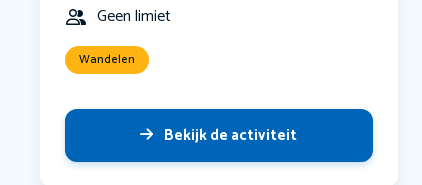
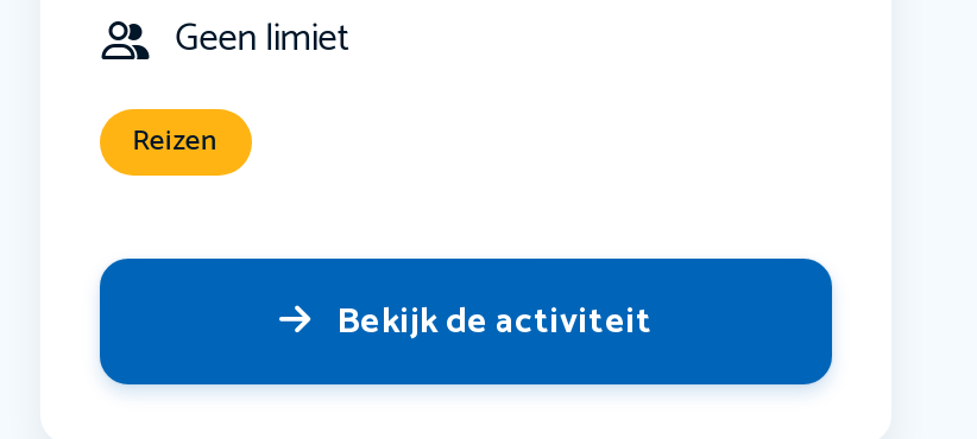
- Wandelen
+ Reizen
